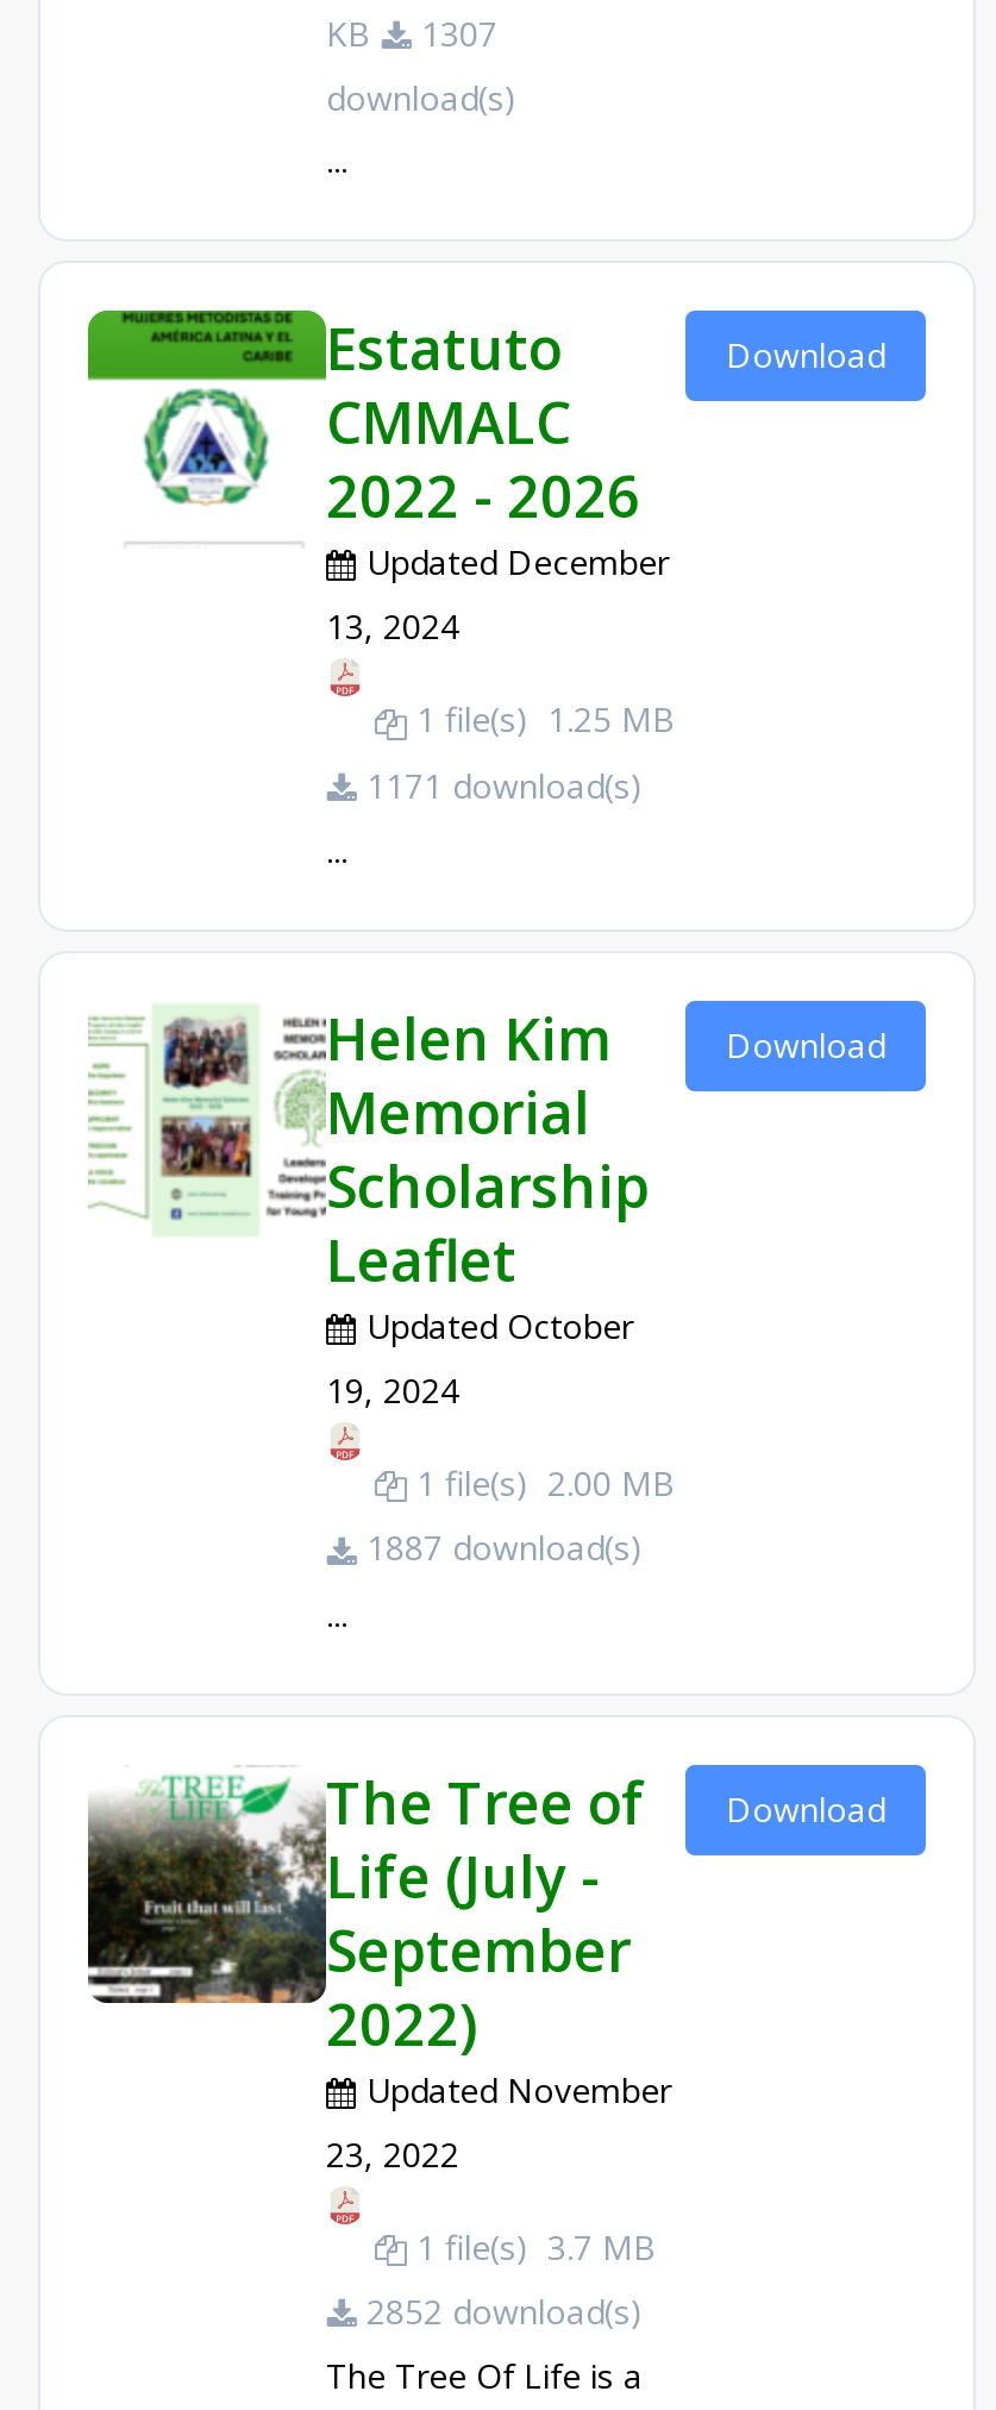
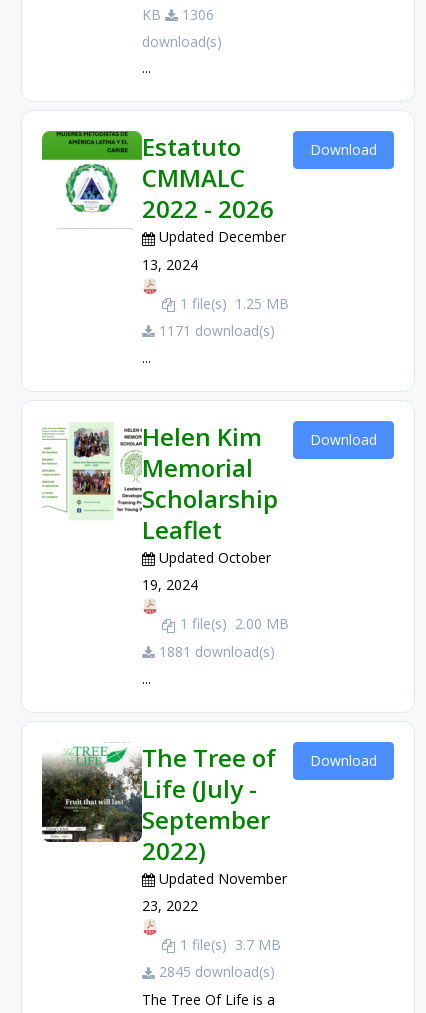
- KB 1307
+ KB 1306

- 1887 download(s)
+ 1881 download(s)

- 2852 download(s)
+ 2845 download(s)
